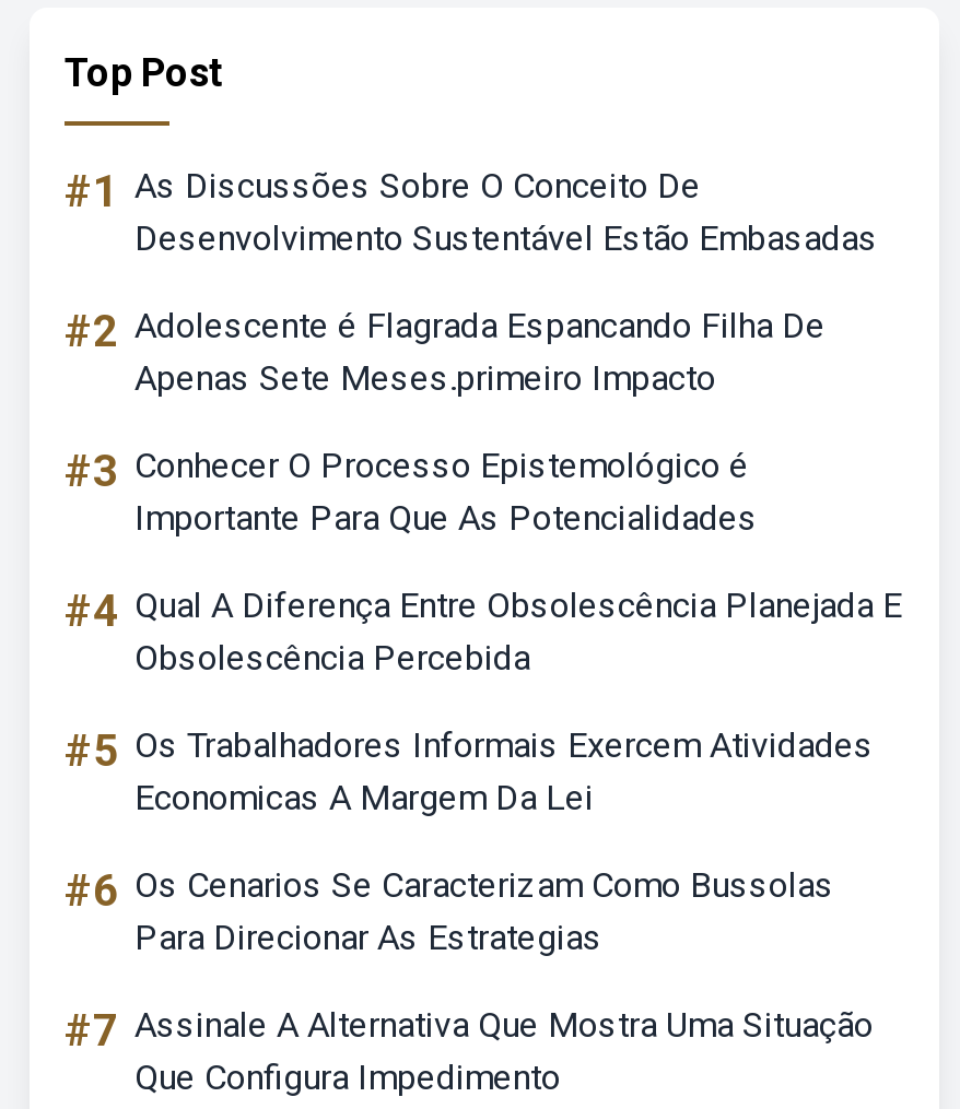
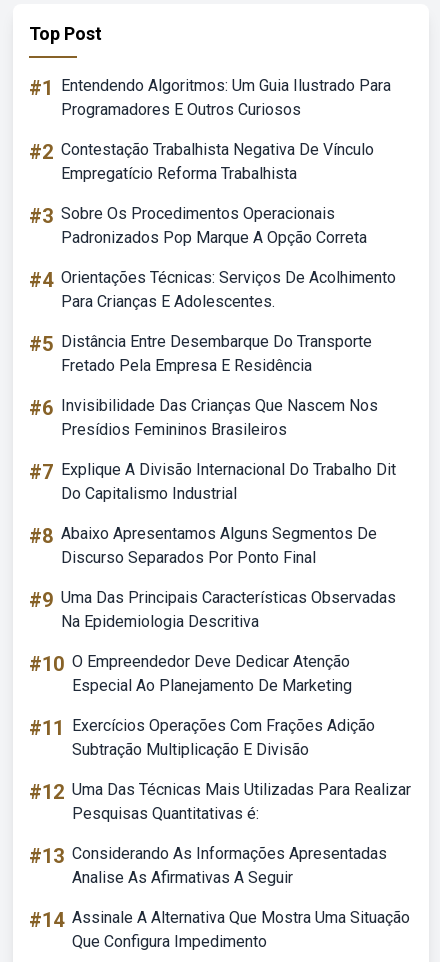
- #1 As Discussões Sobre O Conceito De
- Desenvolvimento Sustentável Estão Embasadas
- #2 Adolescente é Flagrada Espancando Filha De
- Apenas Sete Meses.primeiro Impacto
- #3 Conhecer O Processo Epistemológico é
- Importante Para Que As Potencialidades
- #4 Qual A Diferença Entre Obsolescência Planejada E
- Obsolescência Percebida
- #5 Os Trabalhadores Informais Exercem Atividades
- Economicas A Margem Da Lei
- #6 Os Cenarios Se Caracterizam Como Bussolas
- Para Direcionar As Estrategias
- #7 Assinale A Alternativa Que Mostra Uma Situação
+ #1 Entendendo Algoritmos: Um Guia Ilustrado Para
+ Programadores E Outros Curiosos
+ #2 Contestação Trabalhista Negativa De Vínculo
+ Empregatício Reforma Trabalhista
+ #3 Sobre Os Procedimentos Operacionais
+ Padronizados Pop Marque A Opção Correta
+ #4 Orientações Técnicas: Serviços De Acolhimento
+ Para Crianças E Adolescentes.
+ #5 Distância Entre Desembarque Do Transporte
+ Fretado Pela Empresa E Residência
+ #6 Invisibilidade Das Crianças Que Nascem Nos
+ Presídios Femininos Brasileiros
+ #7 Explique A Divisão Internacional Do Trabalho Dit
+ Do Capitalismo Industrial
+ #8 Abaixo Apresentamos Alguns Segmentos De
+ Discurso Separados Por Ponto Final
+ #9 Uma Das Principais Características Observadas
+ Na Epidemiologia Descritiva
+ #10 O Empreendedor Deve Dedicar Atenção
+ Especial Ao Planejamento De Marketing
+ #11 Exercícios Operações Com Frações Adição
+ Subtração Multiplicação E Divisão
+ #12 Uma Das Técnicas Mais Utilizadas Para Realizar
+ Pesquisas Quantitativas é:
+ #13 Considerando As Informações Apresentadas
+ Analise As Afirmativas A Seguir
+ #14 Assinale A Alternativa Que Mostra Uma Situação
